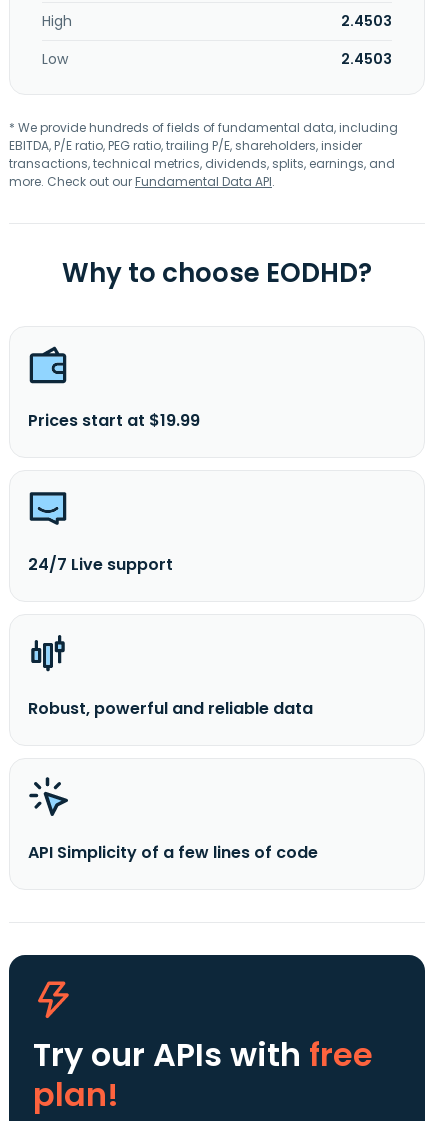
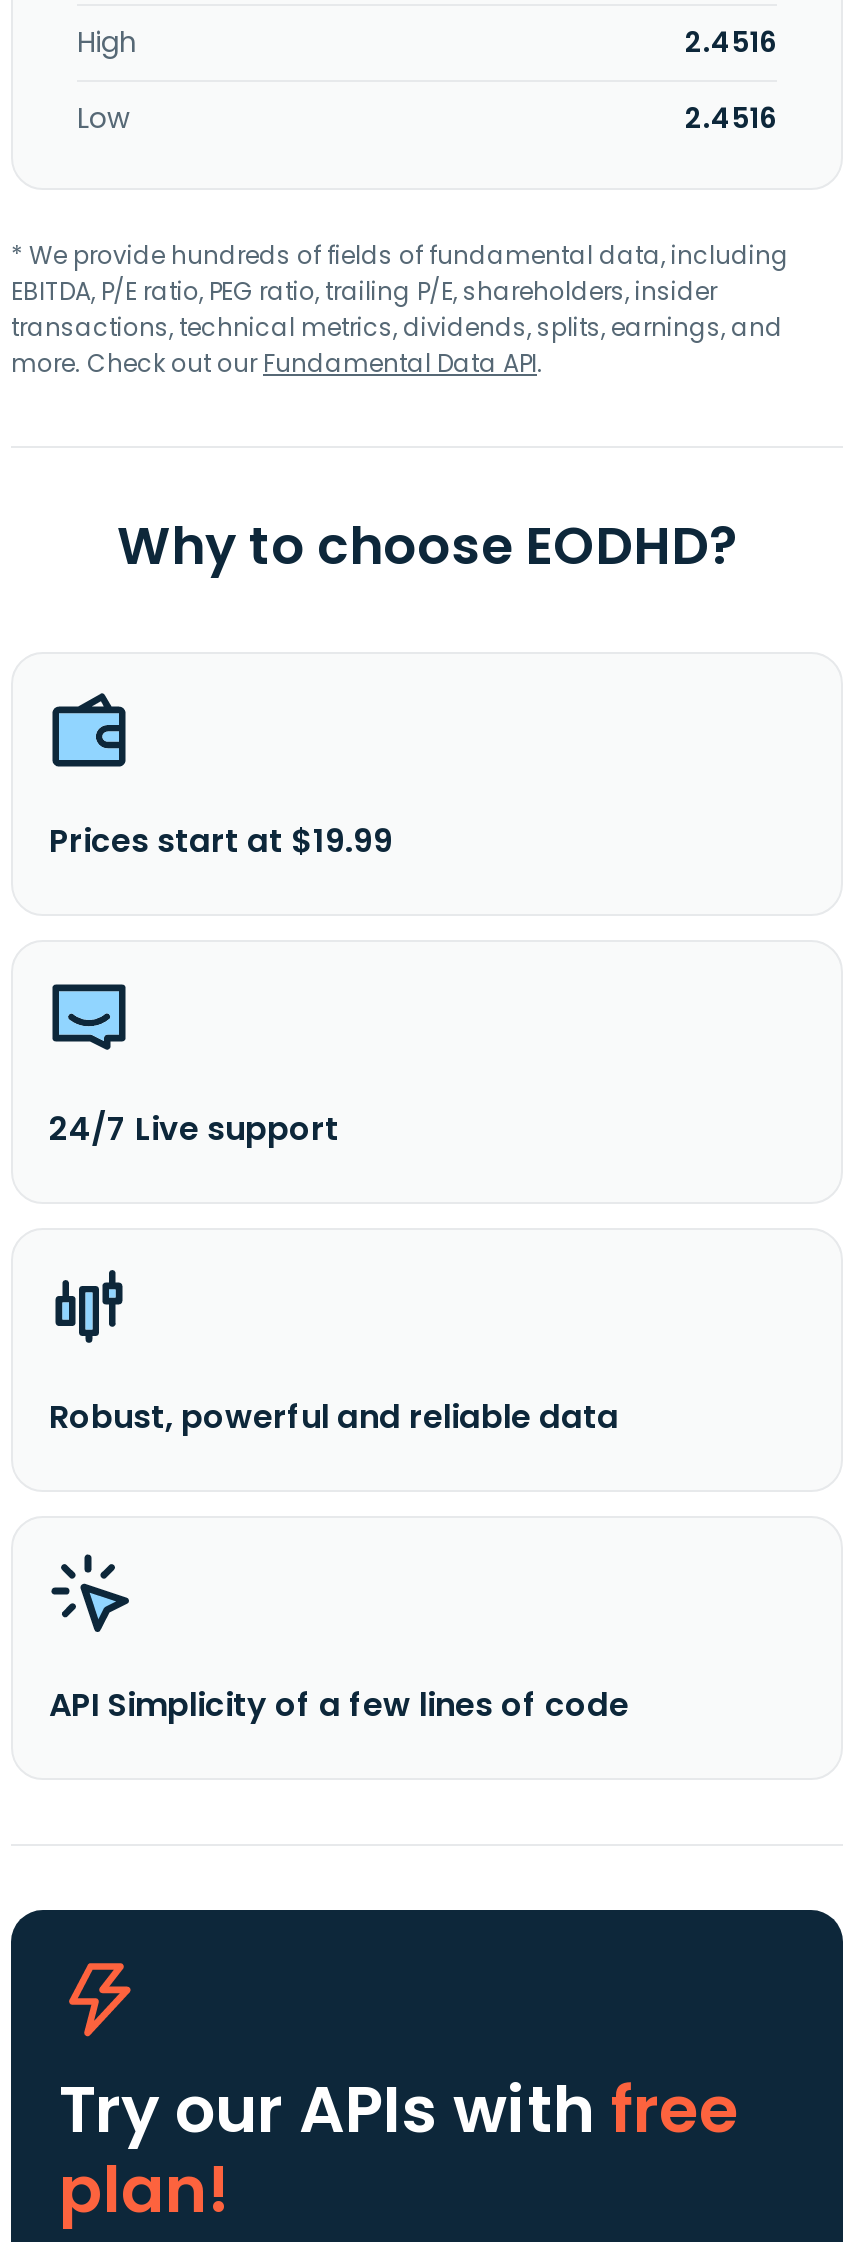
- 2.4503
+ 2.4516

- 2.4503
+ 2.4516
